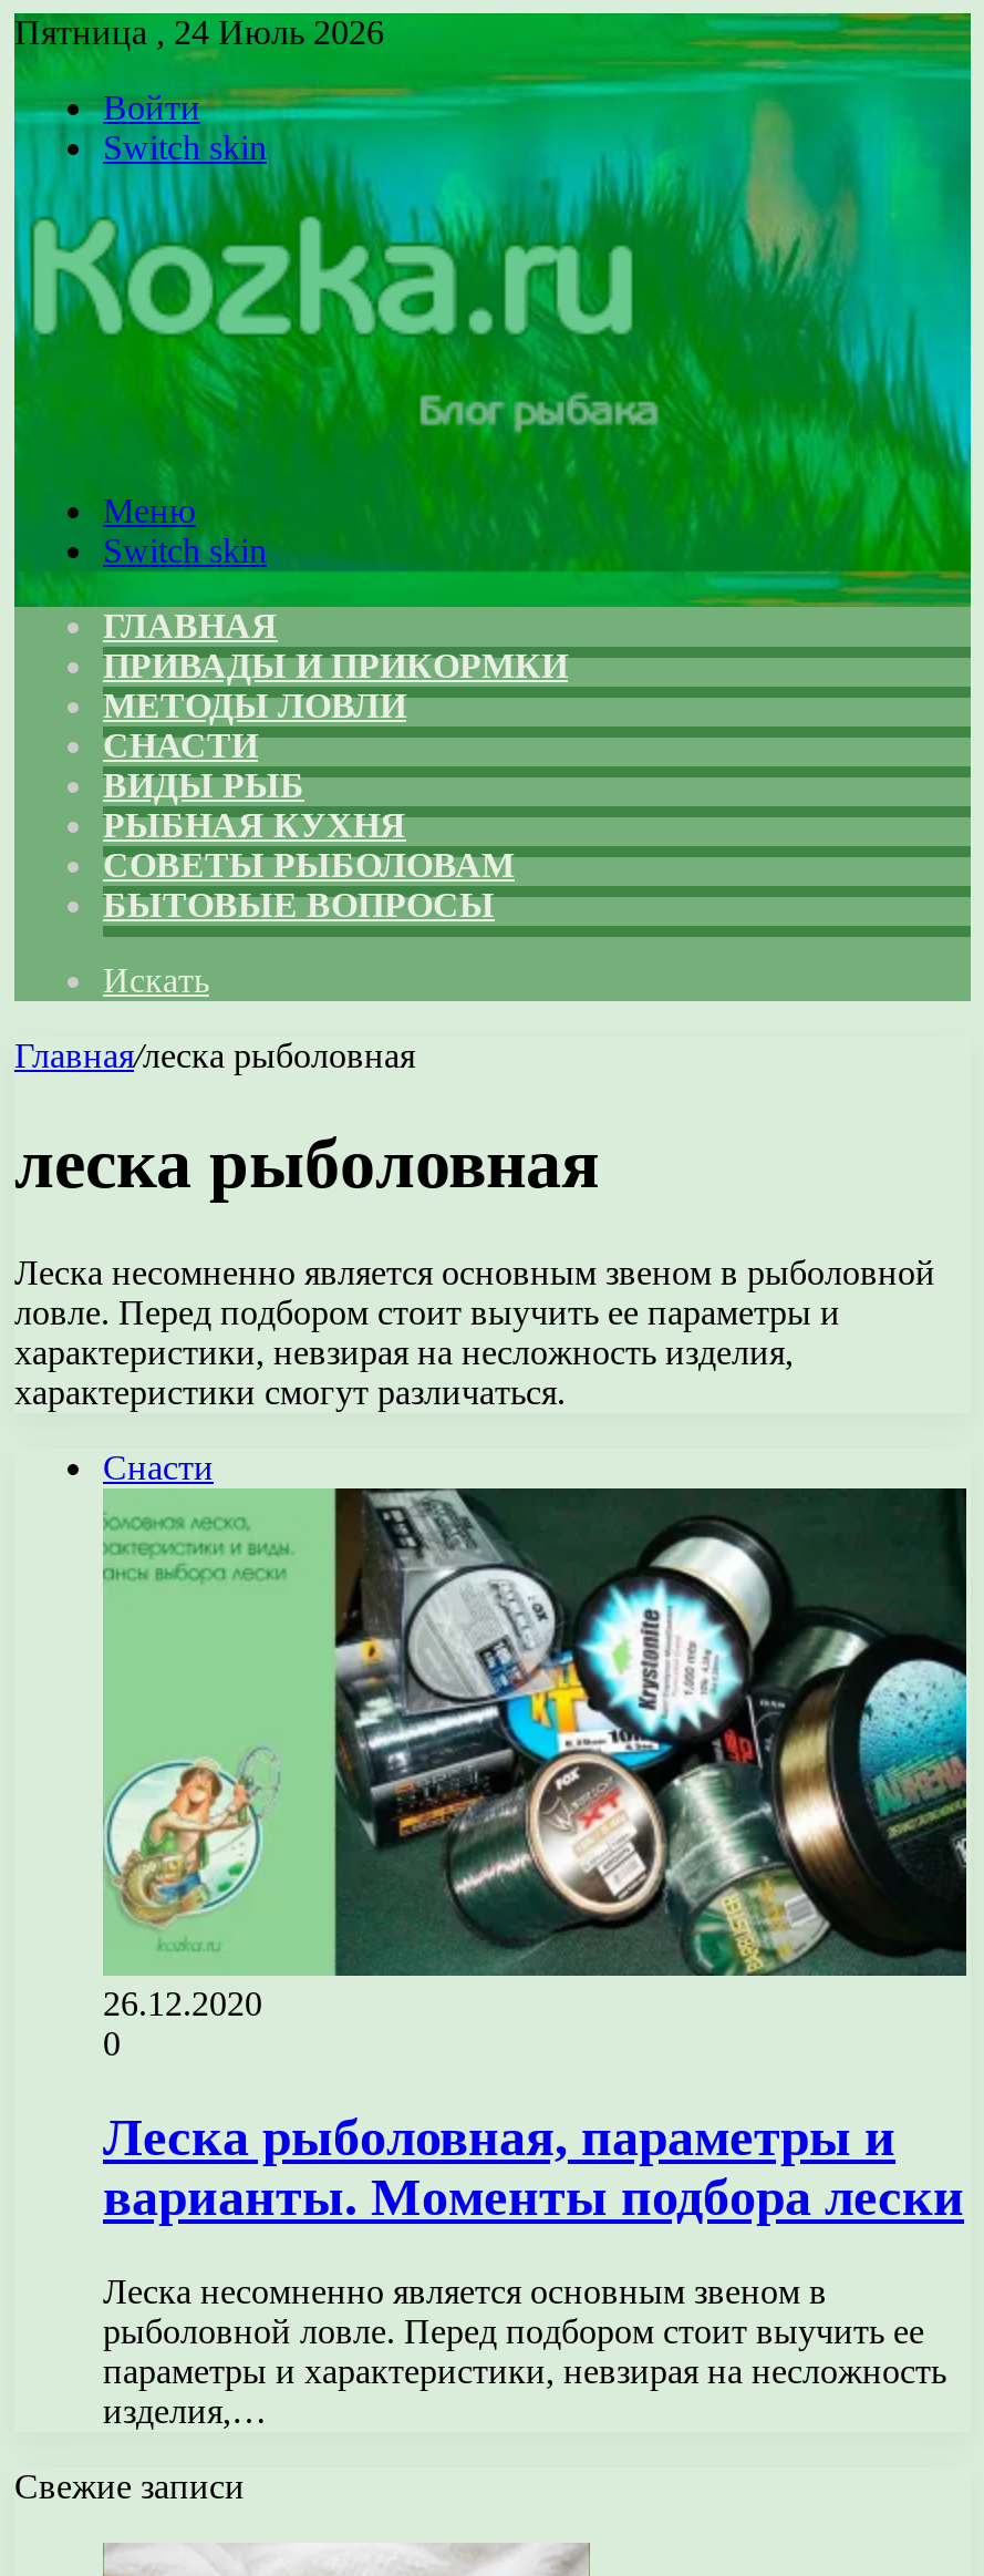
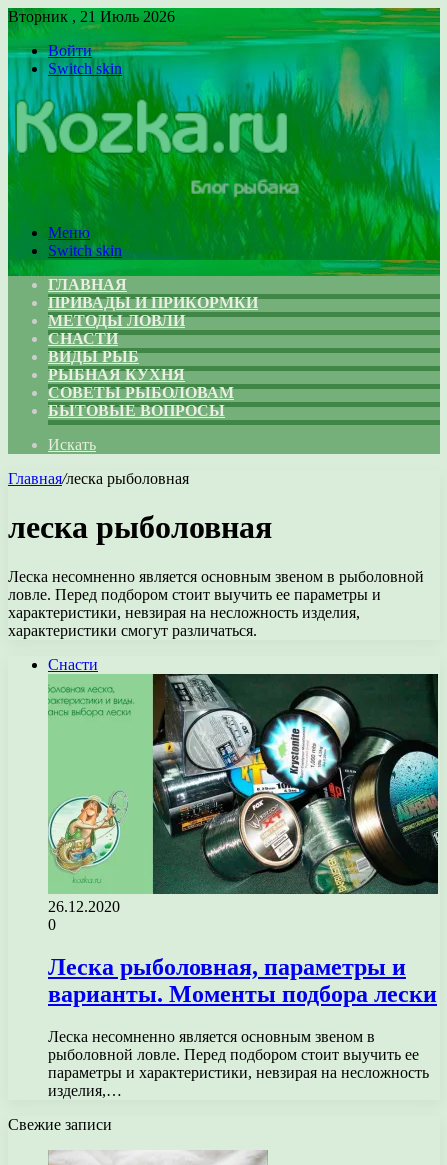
- Пятница , 24 Июль 2026
+ Вторник , 21 Июль 2026
